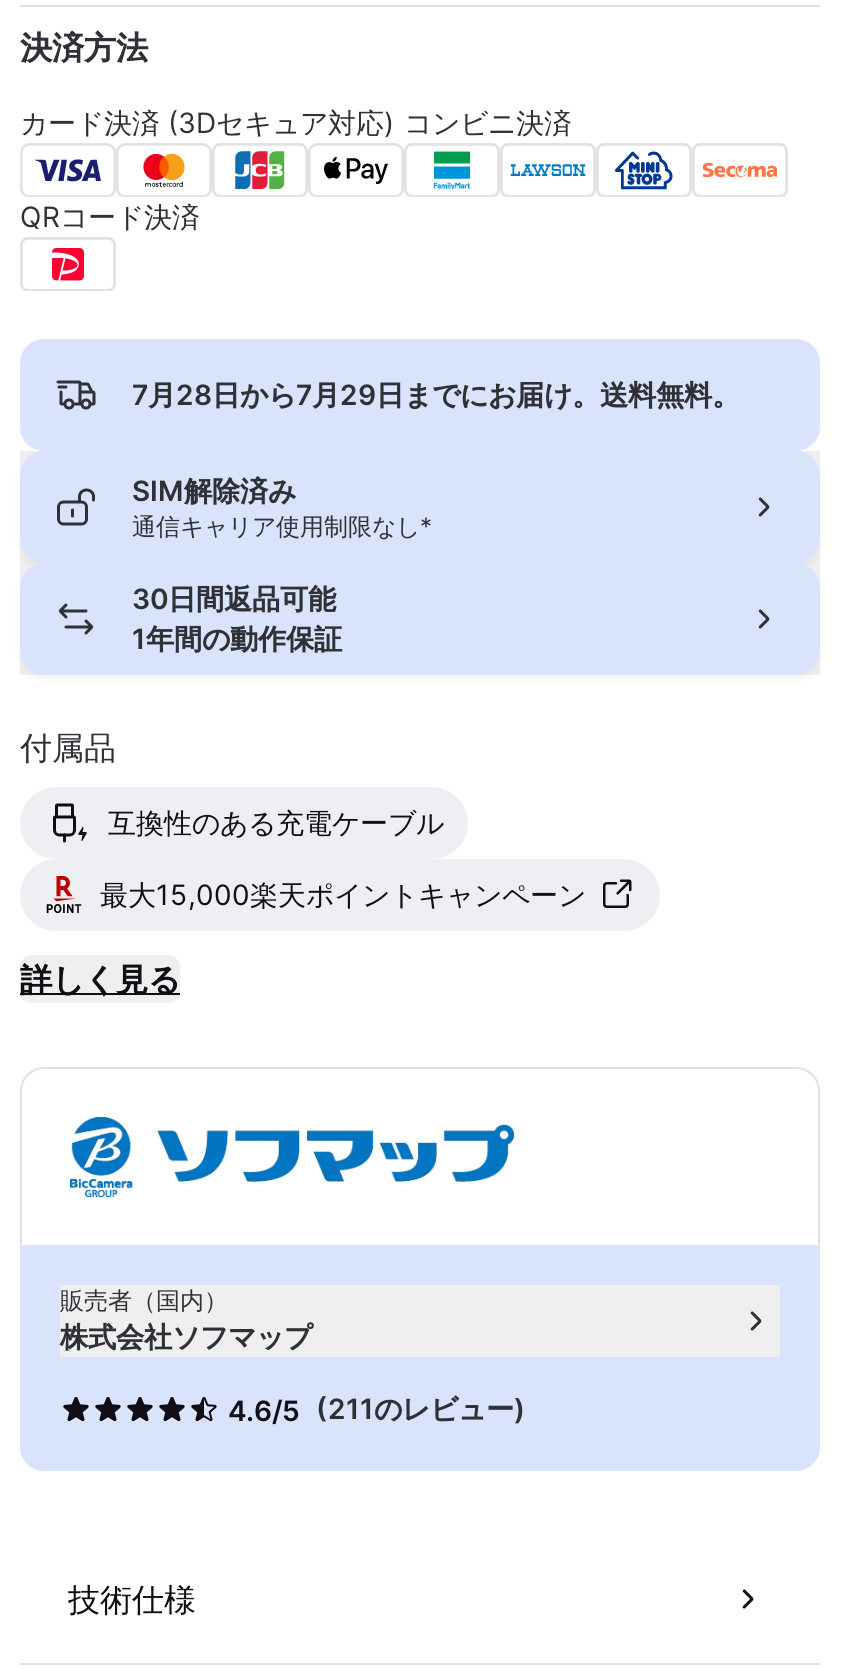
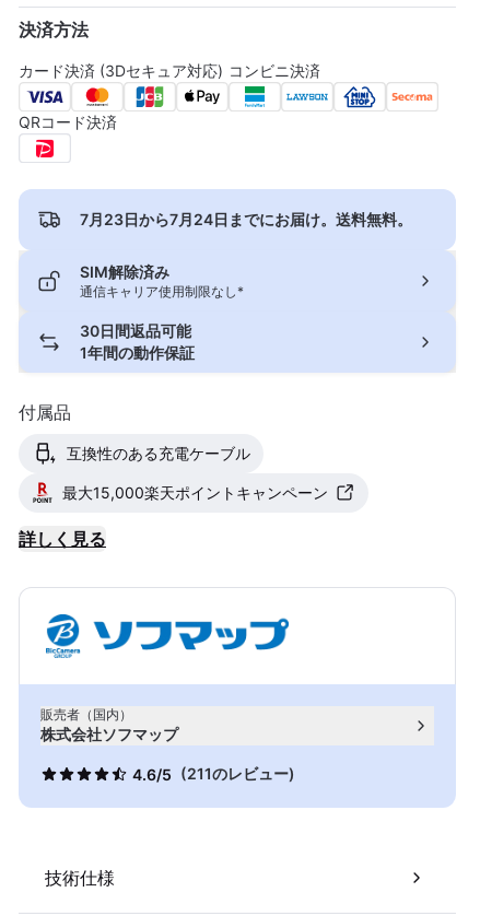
- 7月28日から7月29日までにお届け。送料無料。
+ 7月23日から7月24日までにお届け。送料無料。
